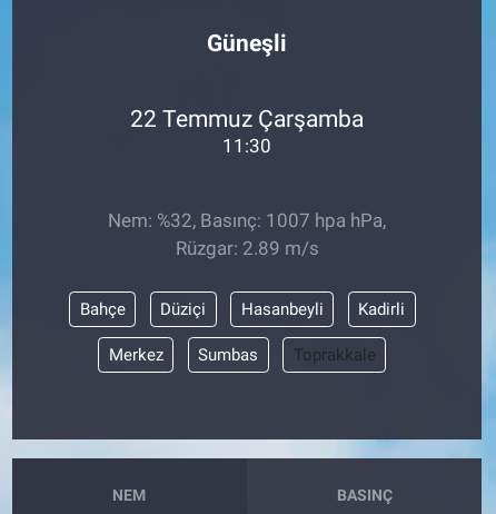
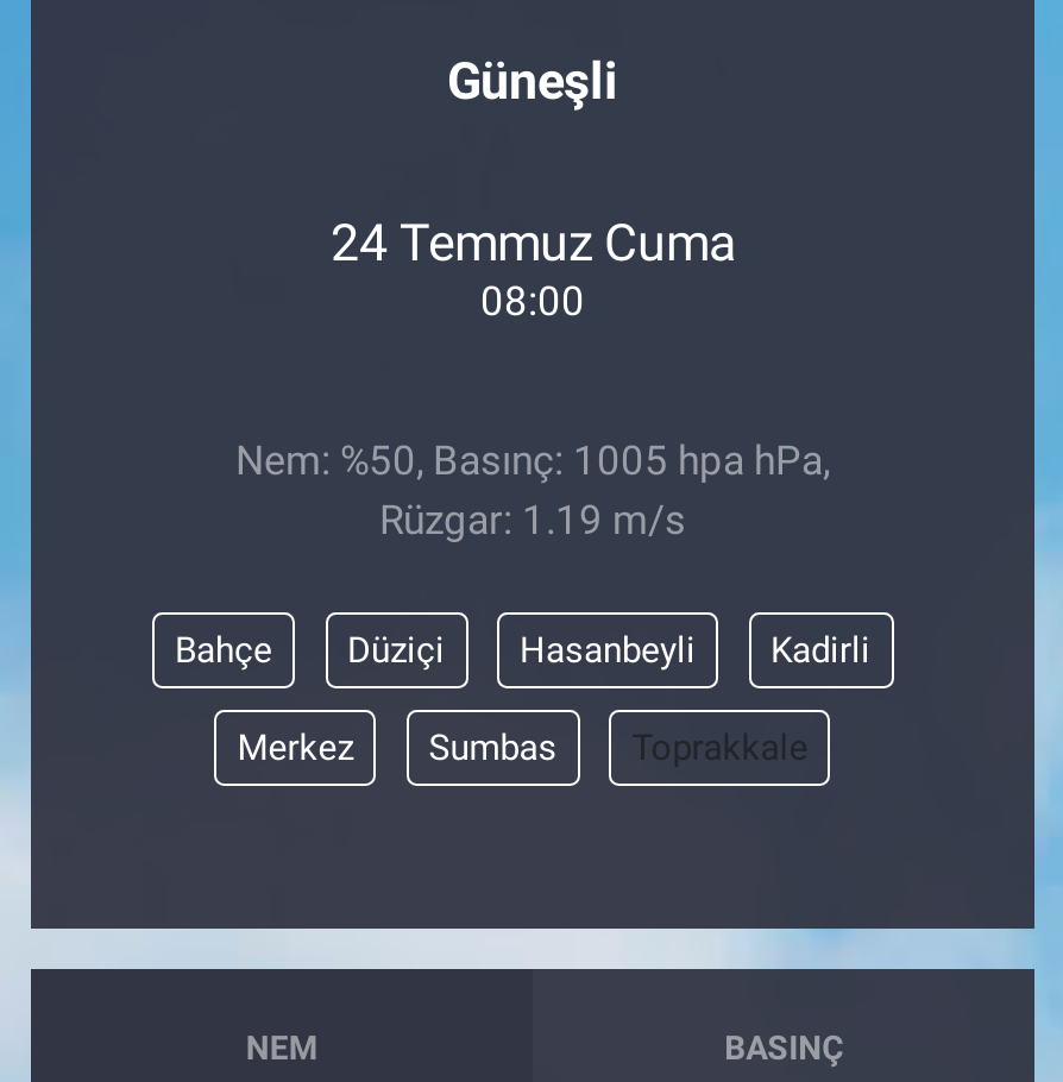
- 22 Temmuz Çarşamba
+ 24 Temmuz Cuma

- 11:30
+ 08:00

- Nem: %32, Basınç: 1007 hpa hPa,
+ Nem: %50, Basınç: 1005 hpa hPa,

- Rüzgar: 2.89 m/s
+ Rüzgar: 1.19 m/s
